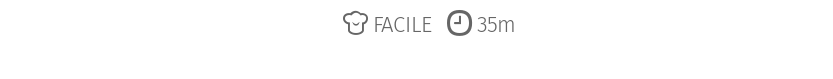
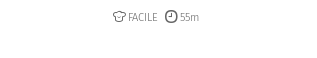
- FACILE 35m
+ FACILE 55m
